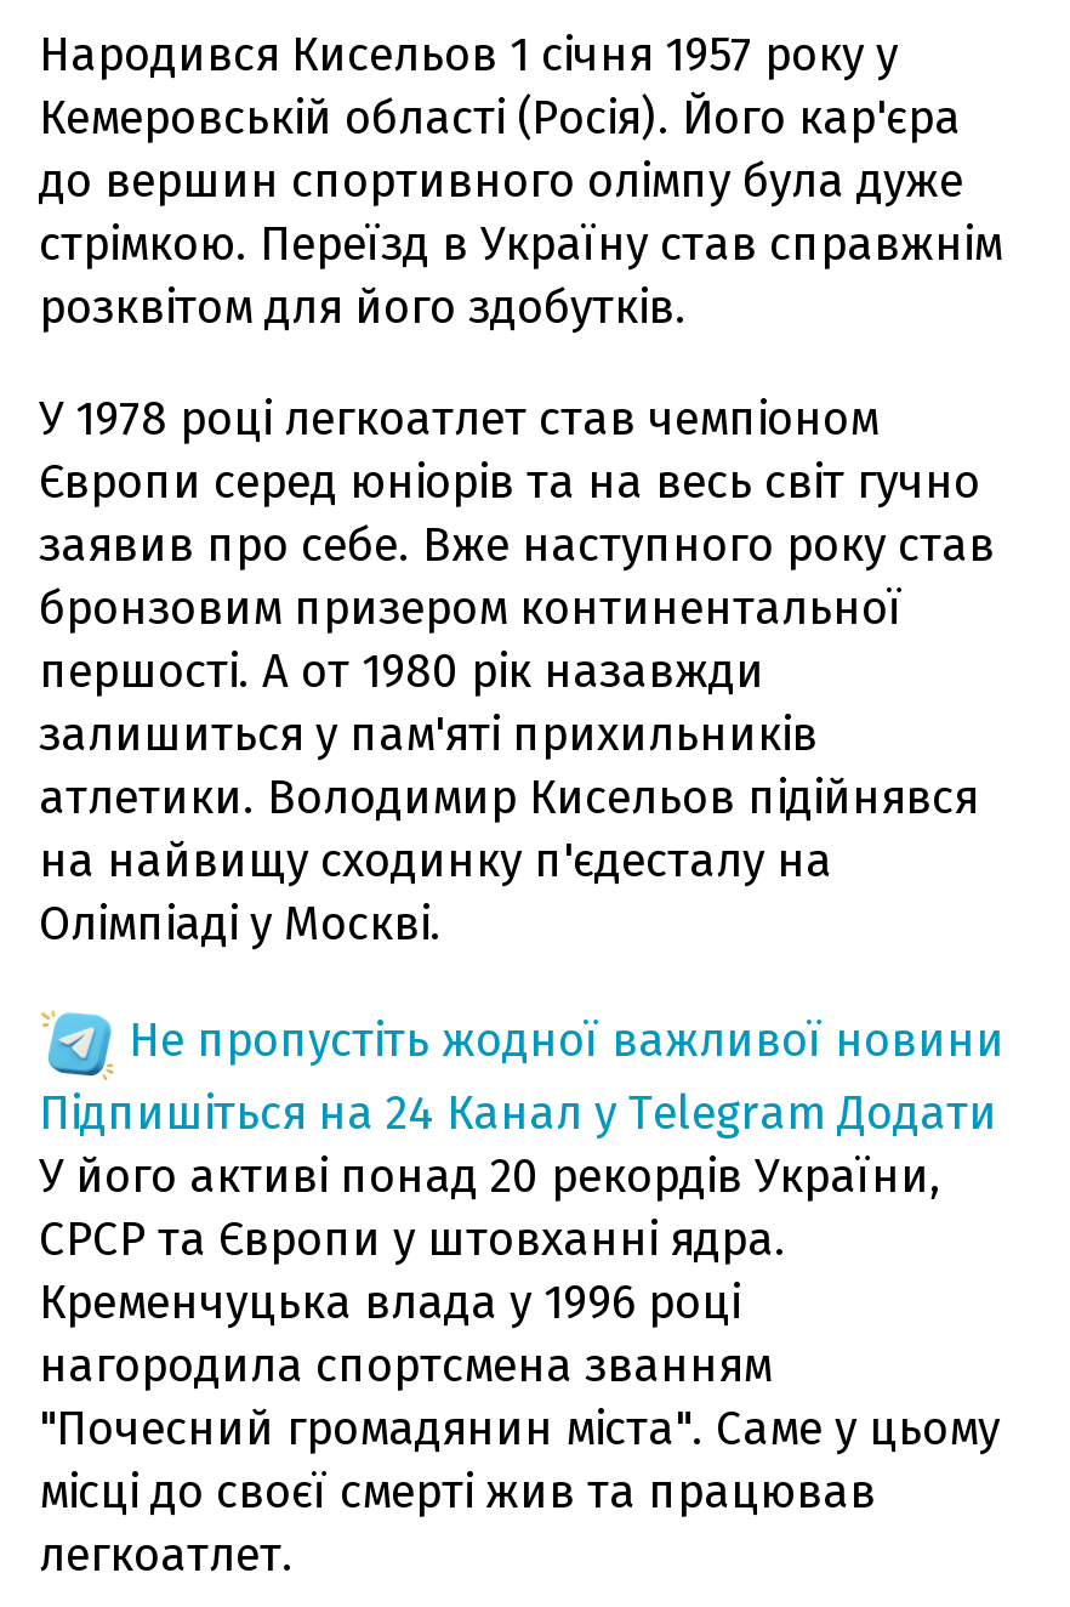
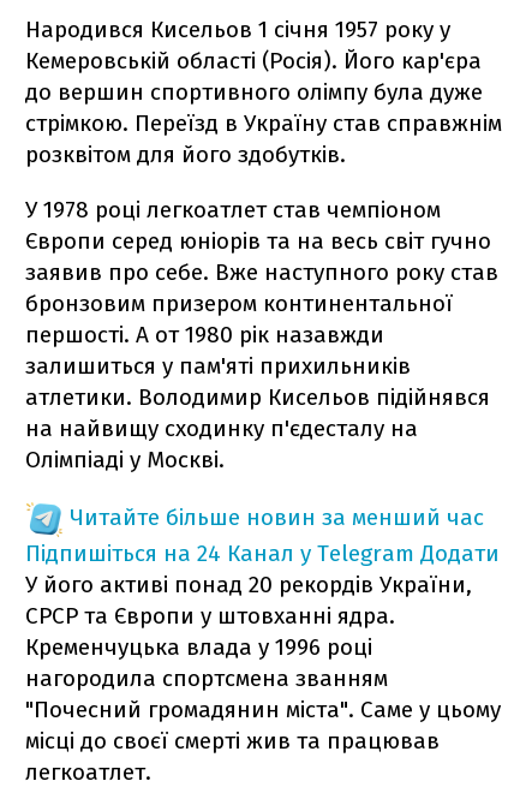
- Не пропустіть жодної важливої новини
+ Читайте більше новин за менший час
